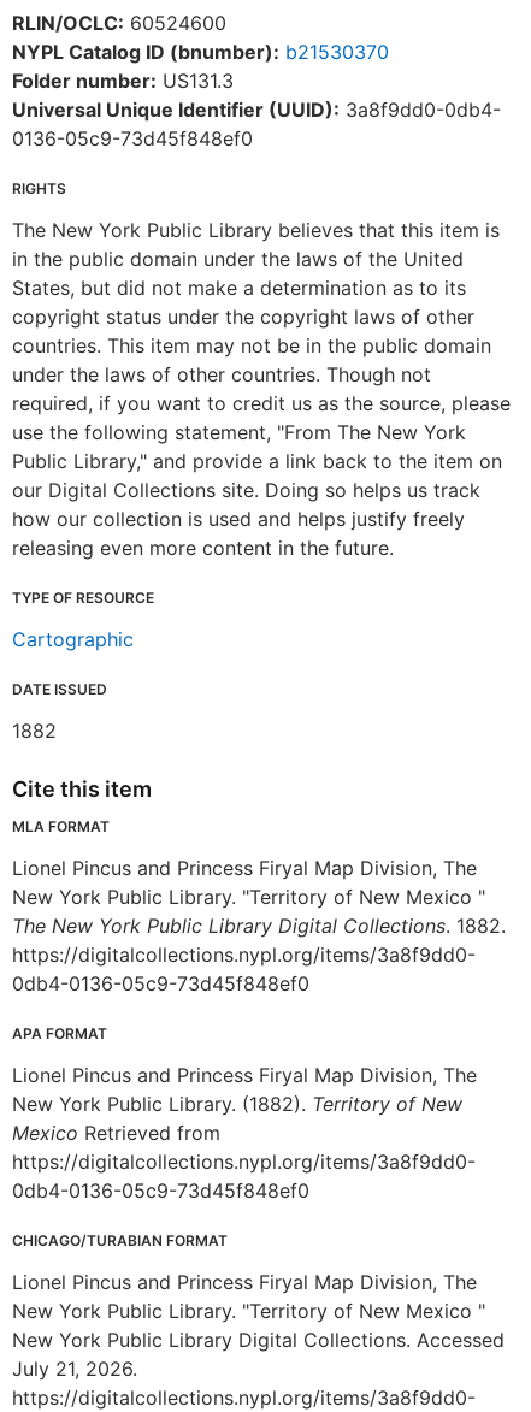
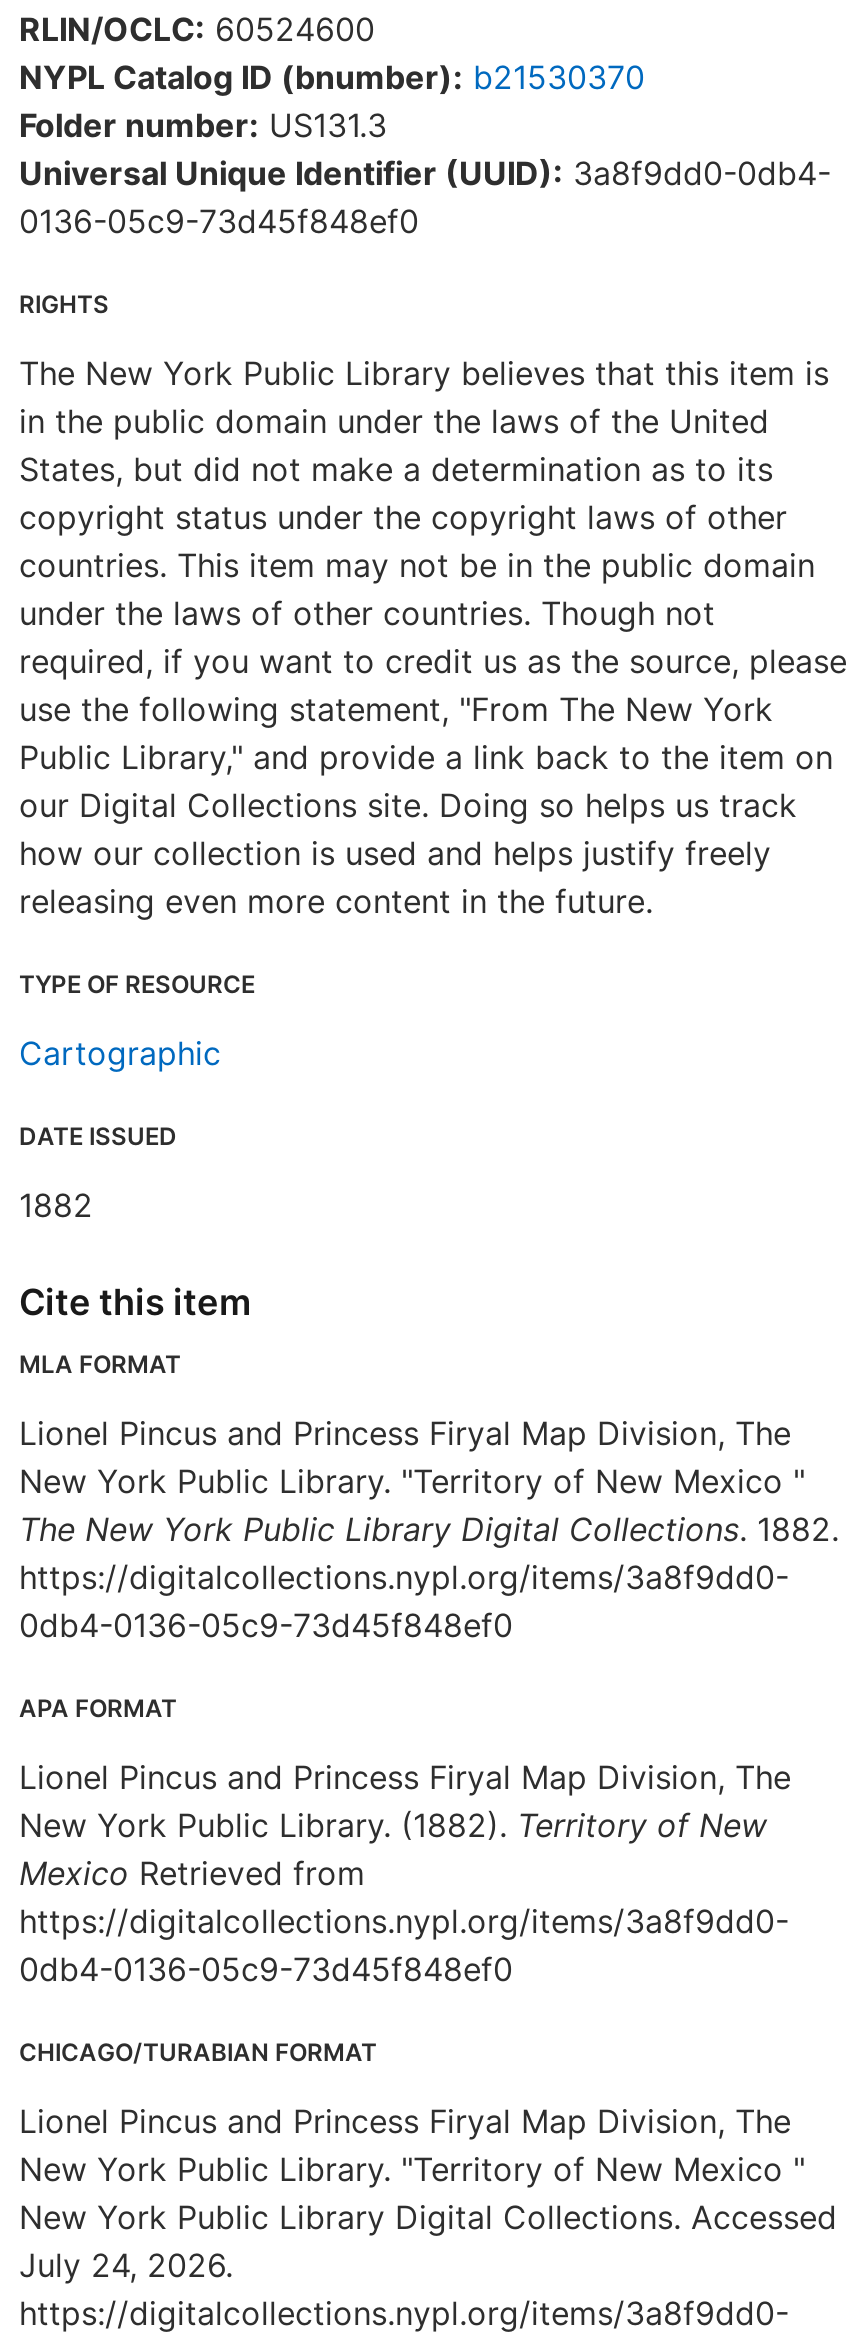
- July 21, 2026.
+ July 24, 2026.
